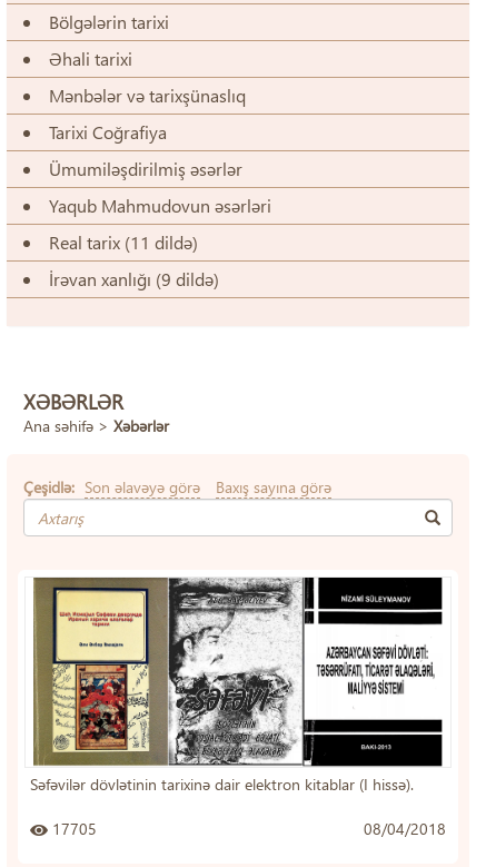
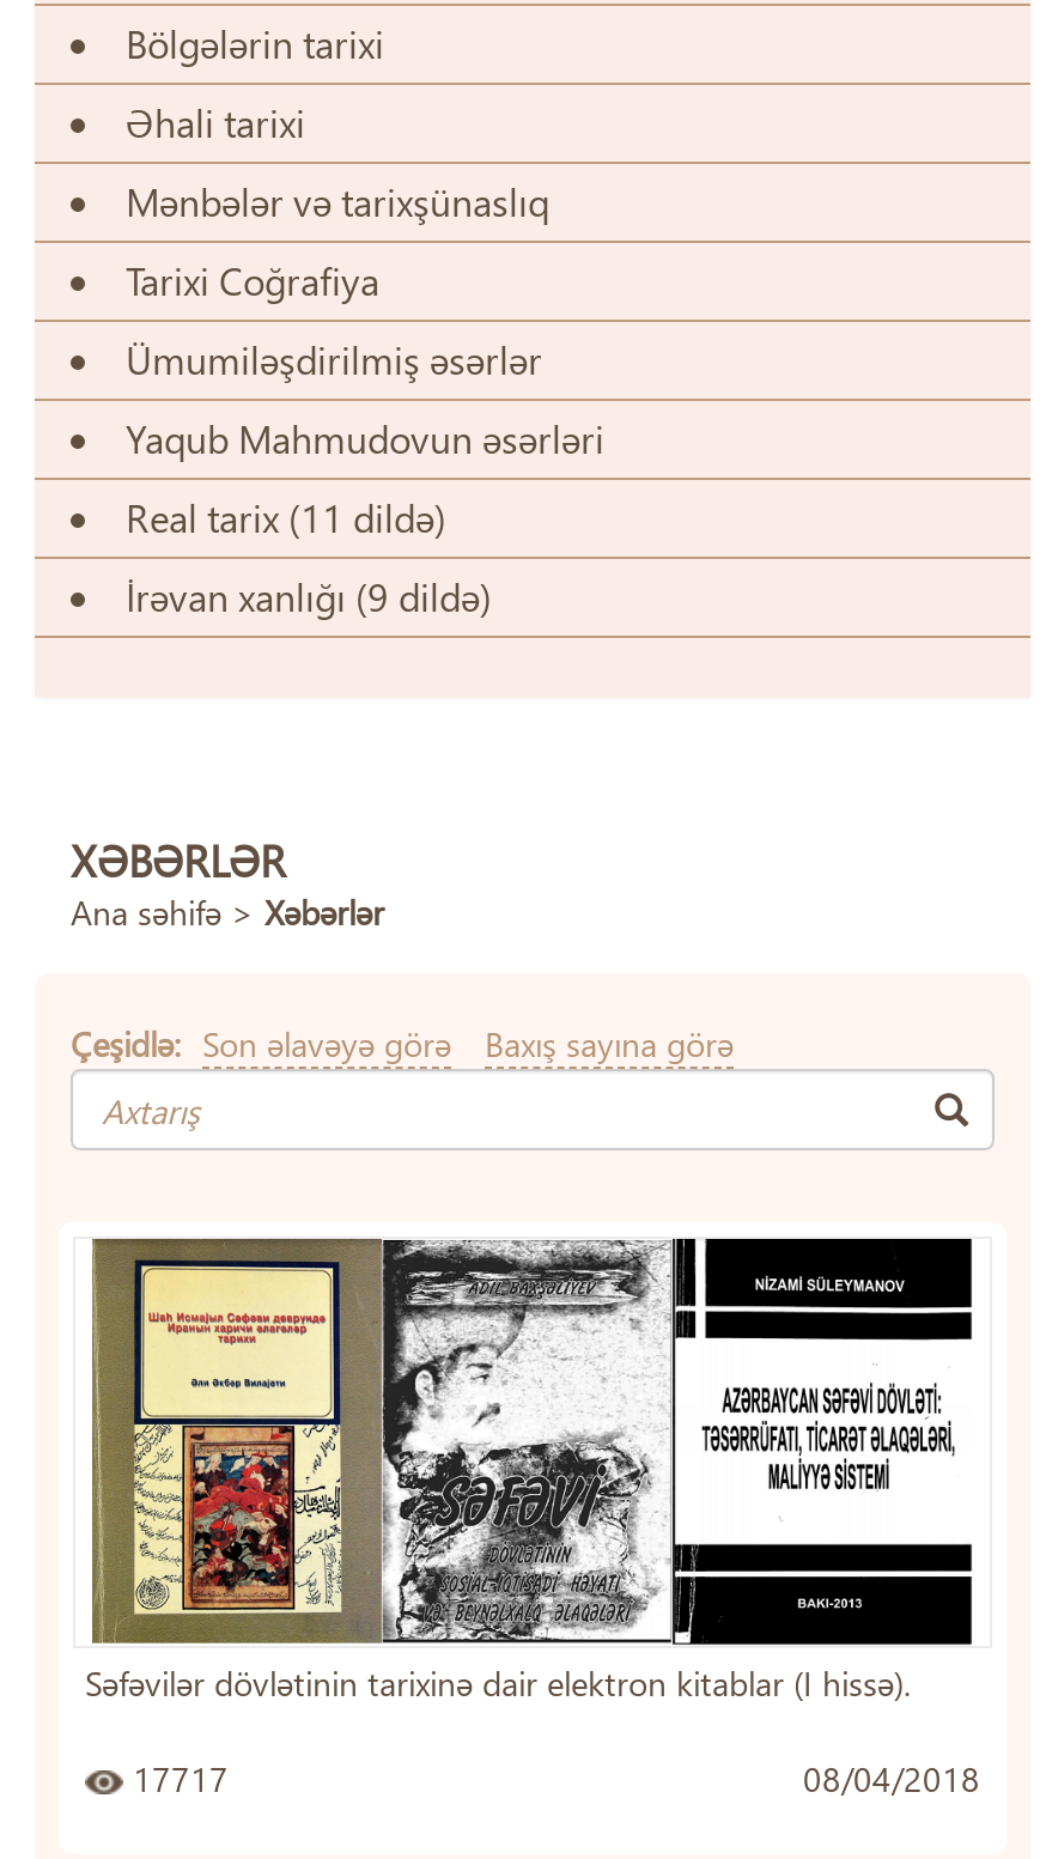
- 17705
+ 17717
